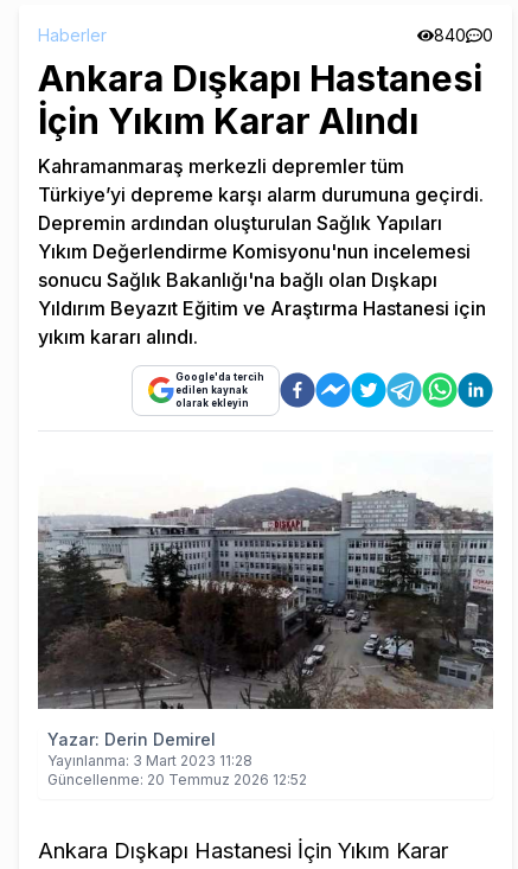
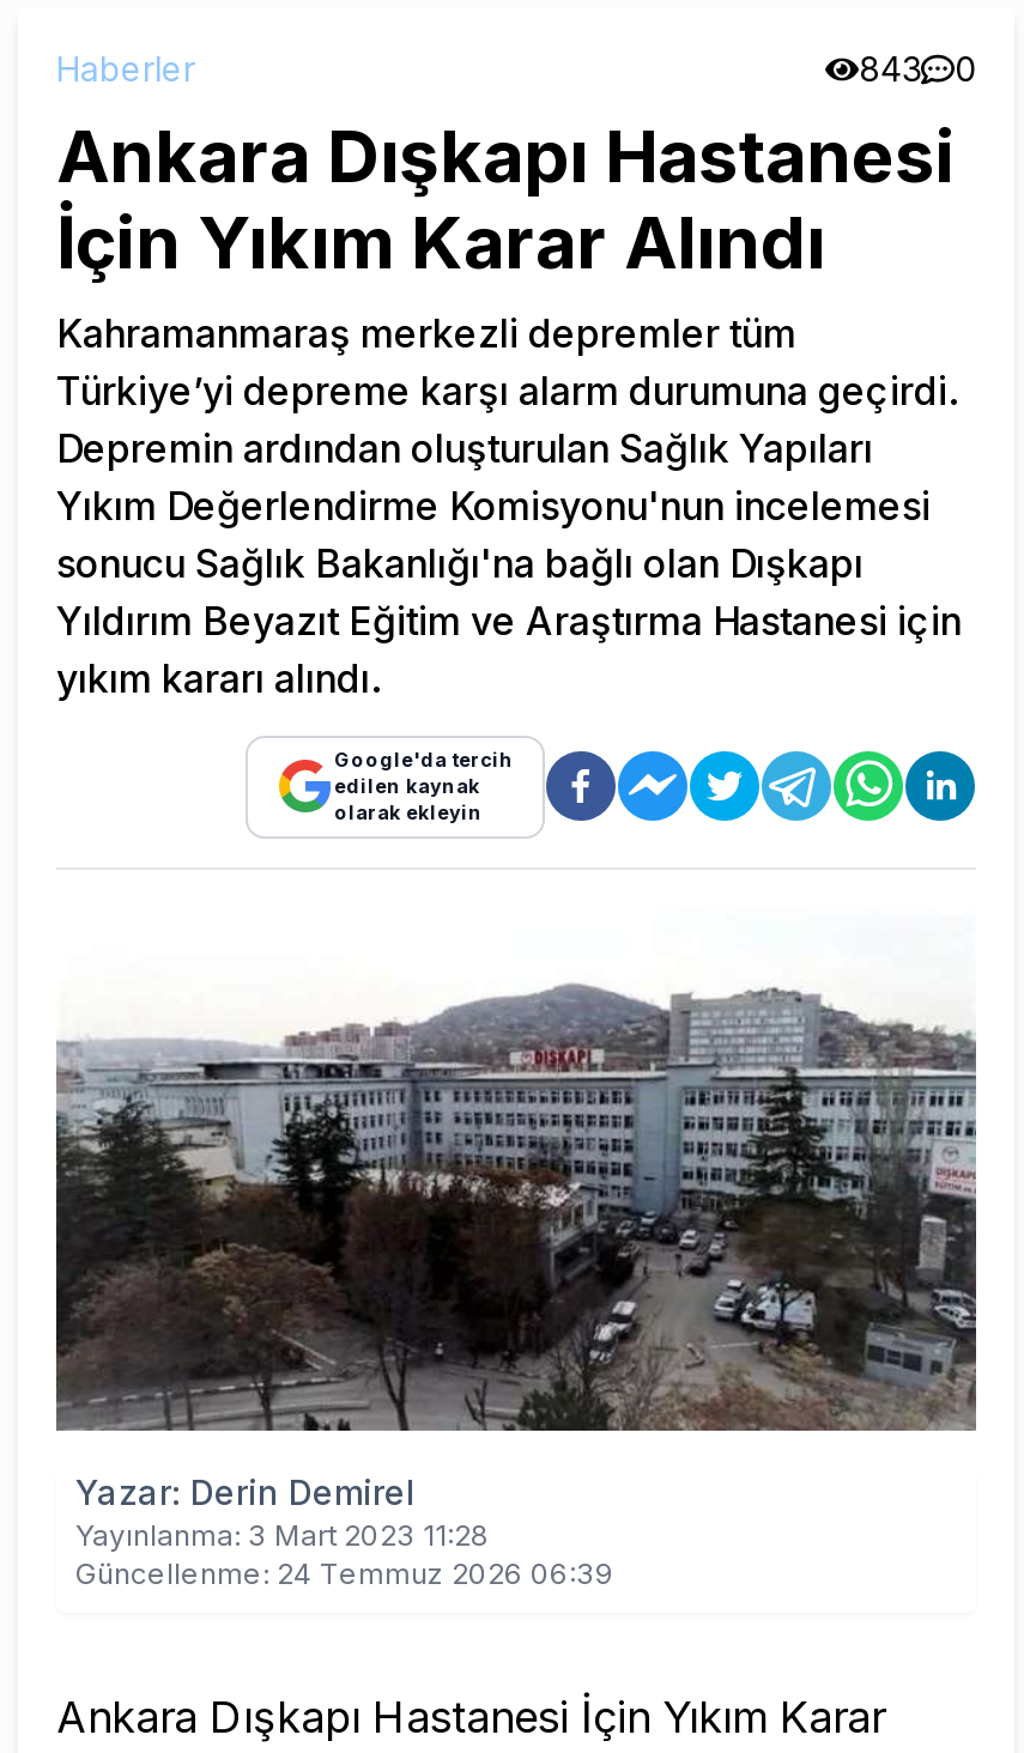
- 840 0
+ 843 0

- Güncellenme: 20 Temmuz 2026 12:52
+ Güncellenme: 24 Temmuz 2026 06:39
